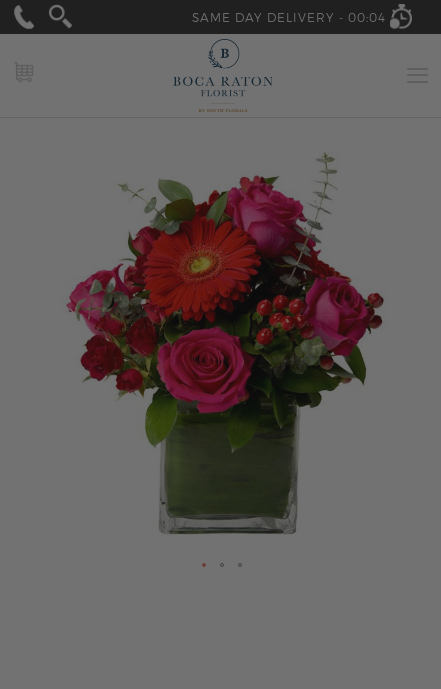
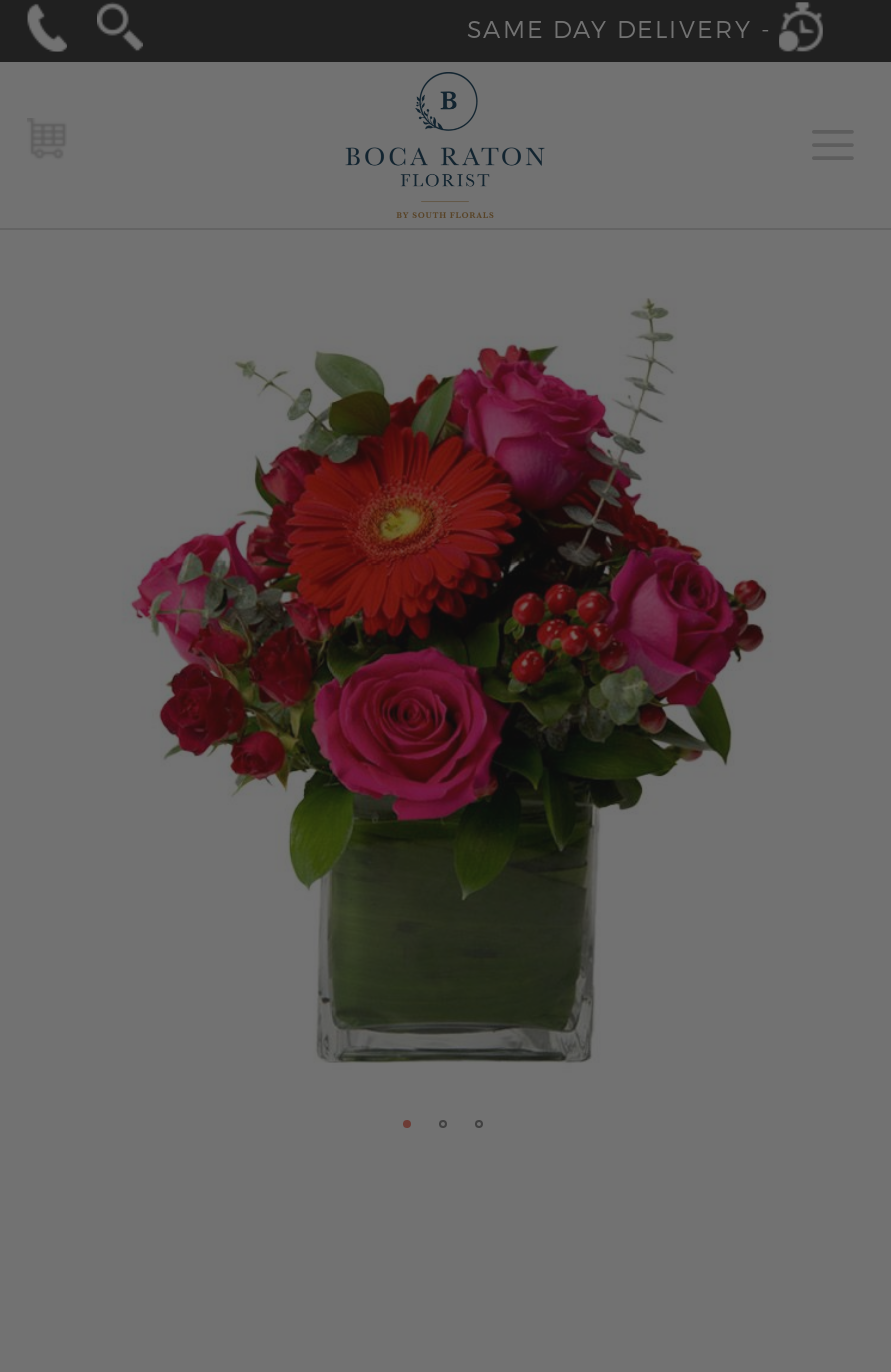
- SAME DAY DELIVERY - 00:04
+ SAME DAY DELIVERY -
